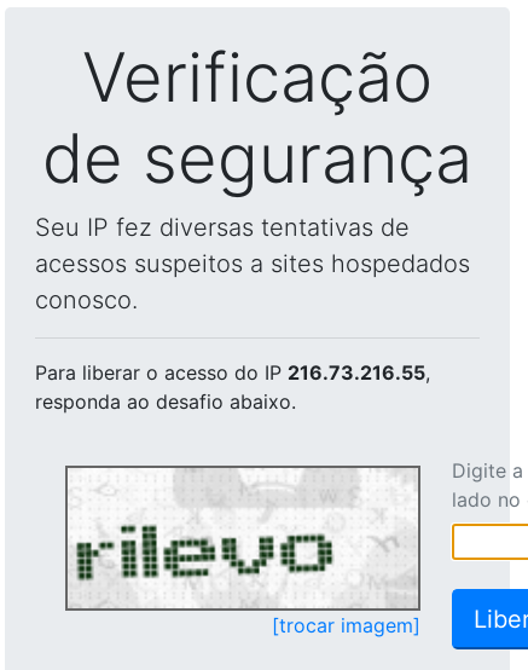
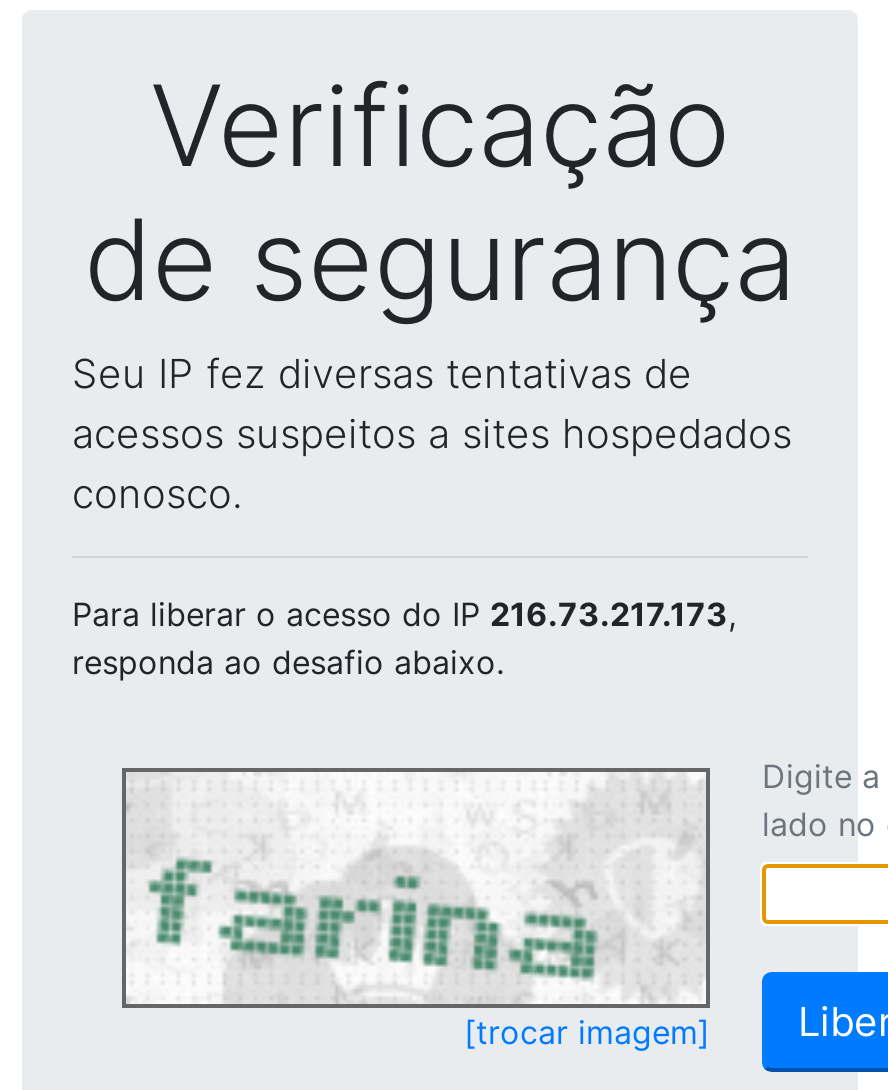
- Para liberar o acesso do IP 216.73.216.55,
+ Para liberar o acesso do IP 216.73.217.173,

- [image]
+ [image]
